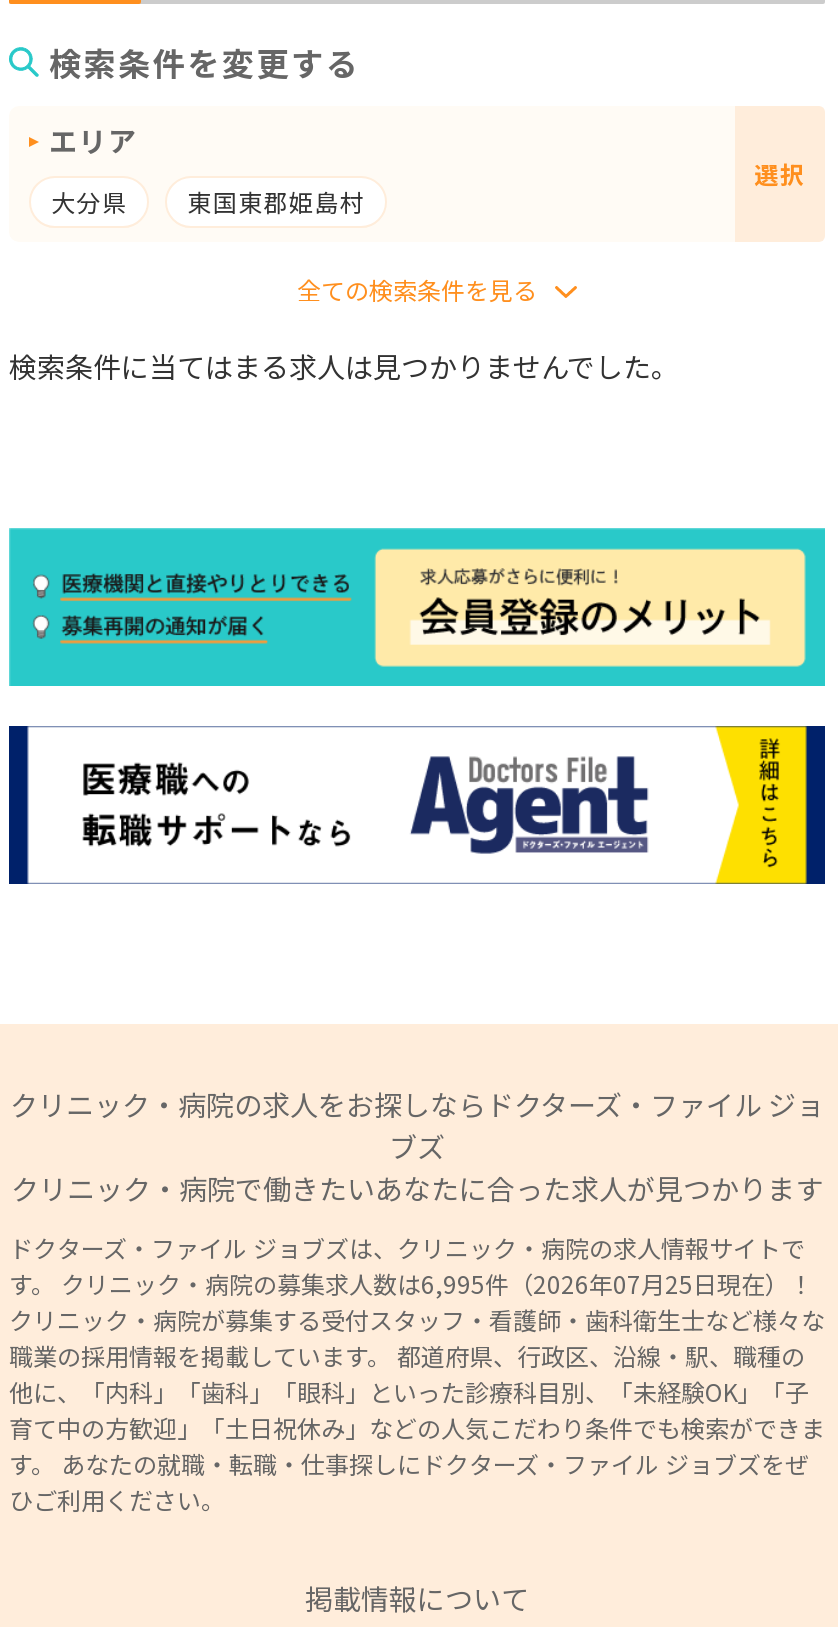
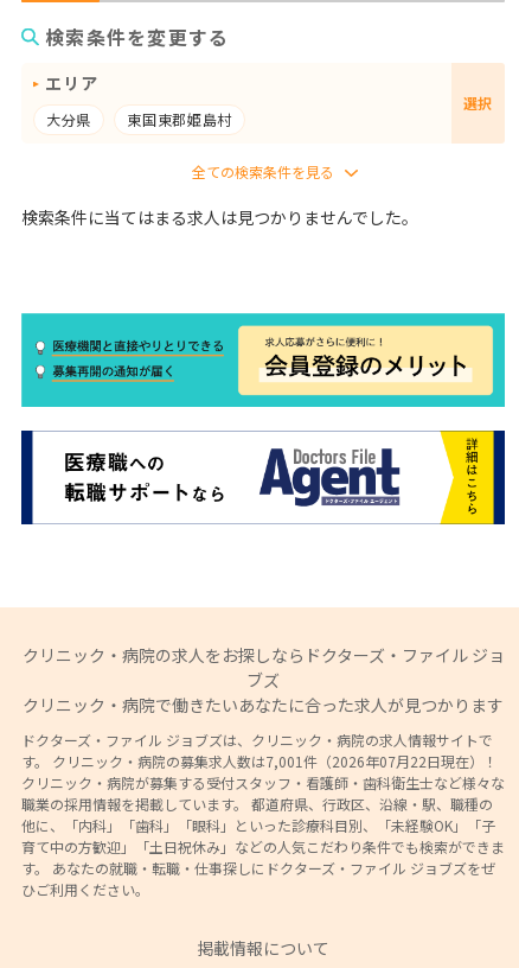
- す。 クリニック・病院の募集求人数は6,995件（2026年07月25日現在）！
+ す。 クリニック・病院の募集求人数は7,001件（2026年07月22日現在）！
